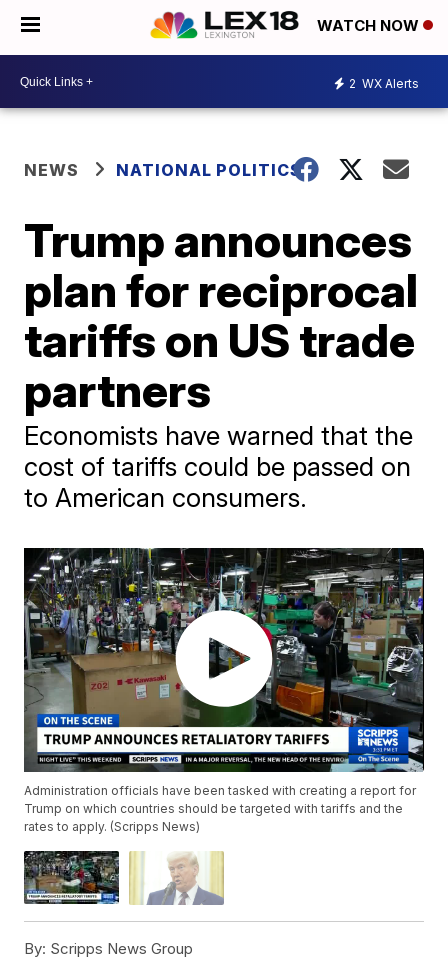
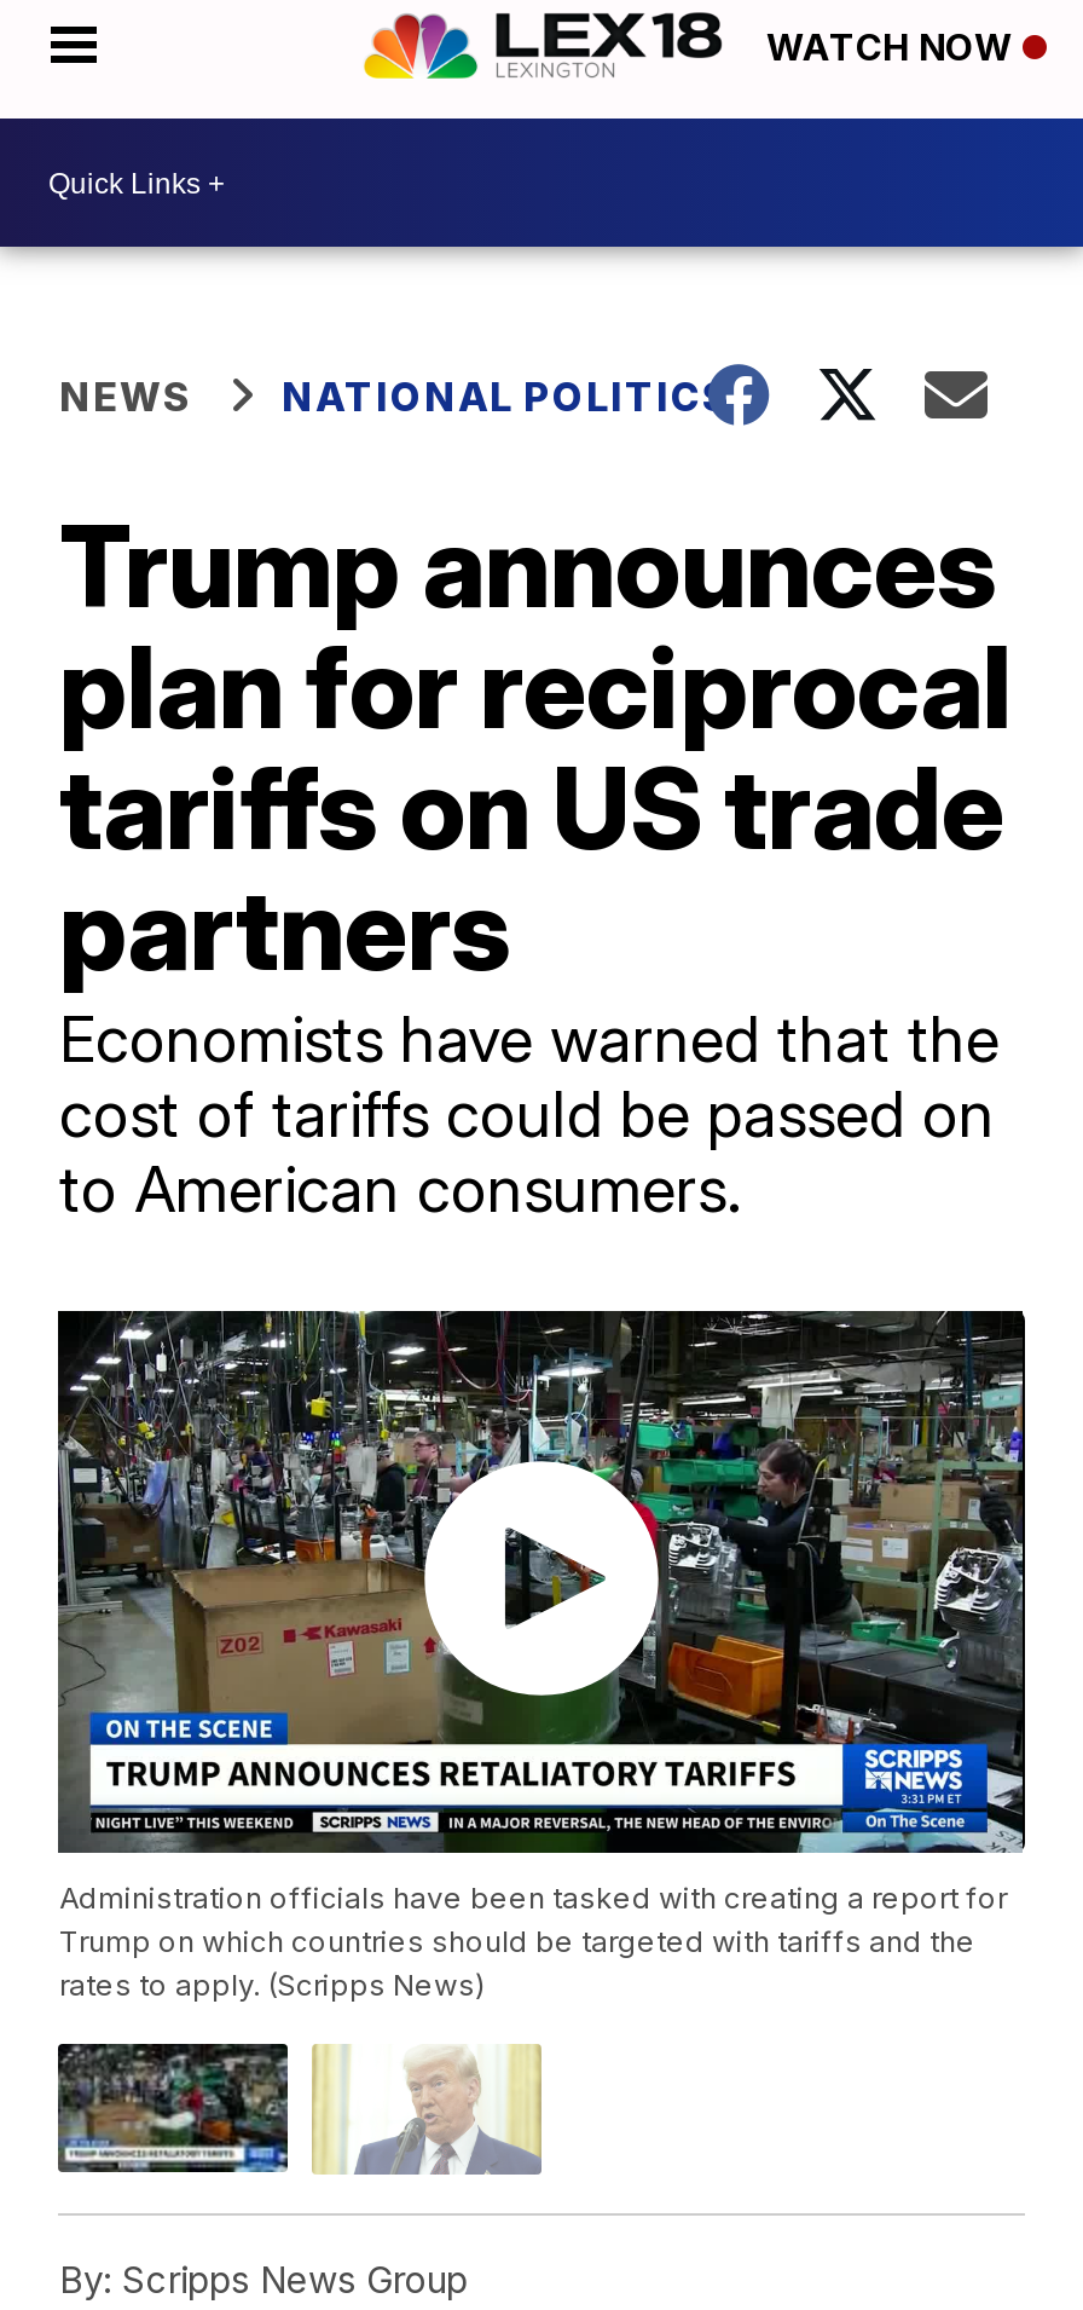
- 2 WX Alerts
